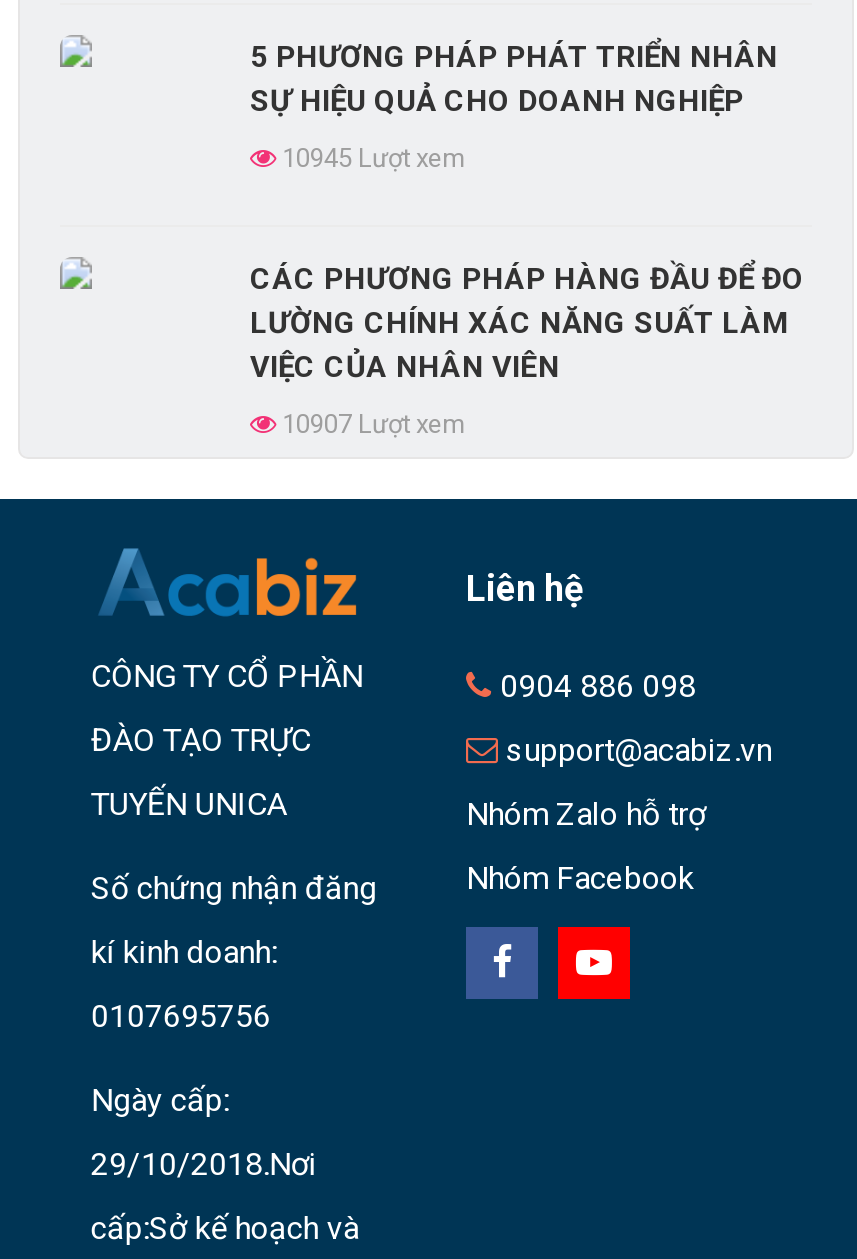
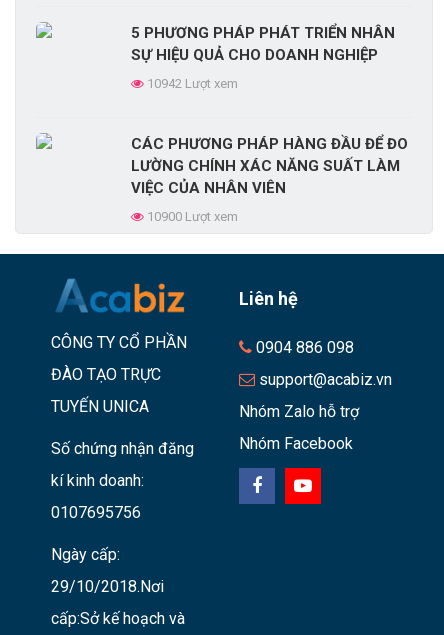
- 10945 Lượt xem
+ 10942 Lượt xem

- 10907 Lượt xem
+ 10900 Lượt xem
